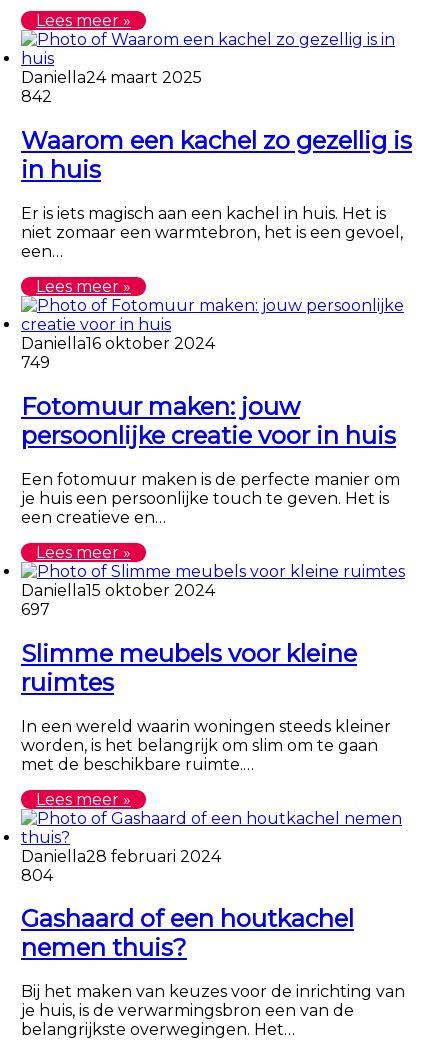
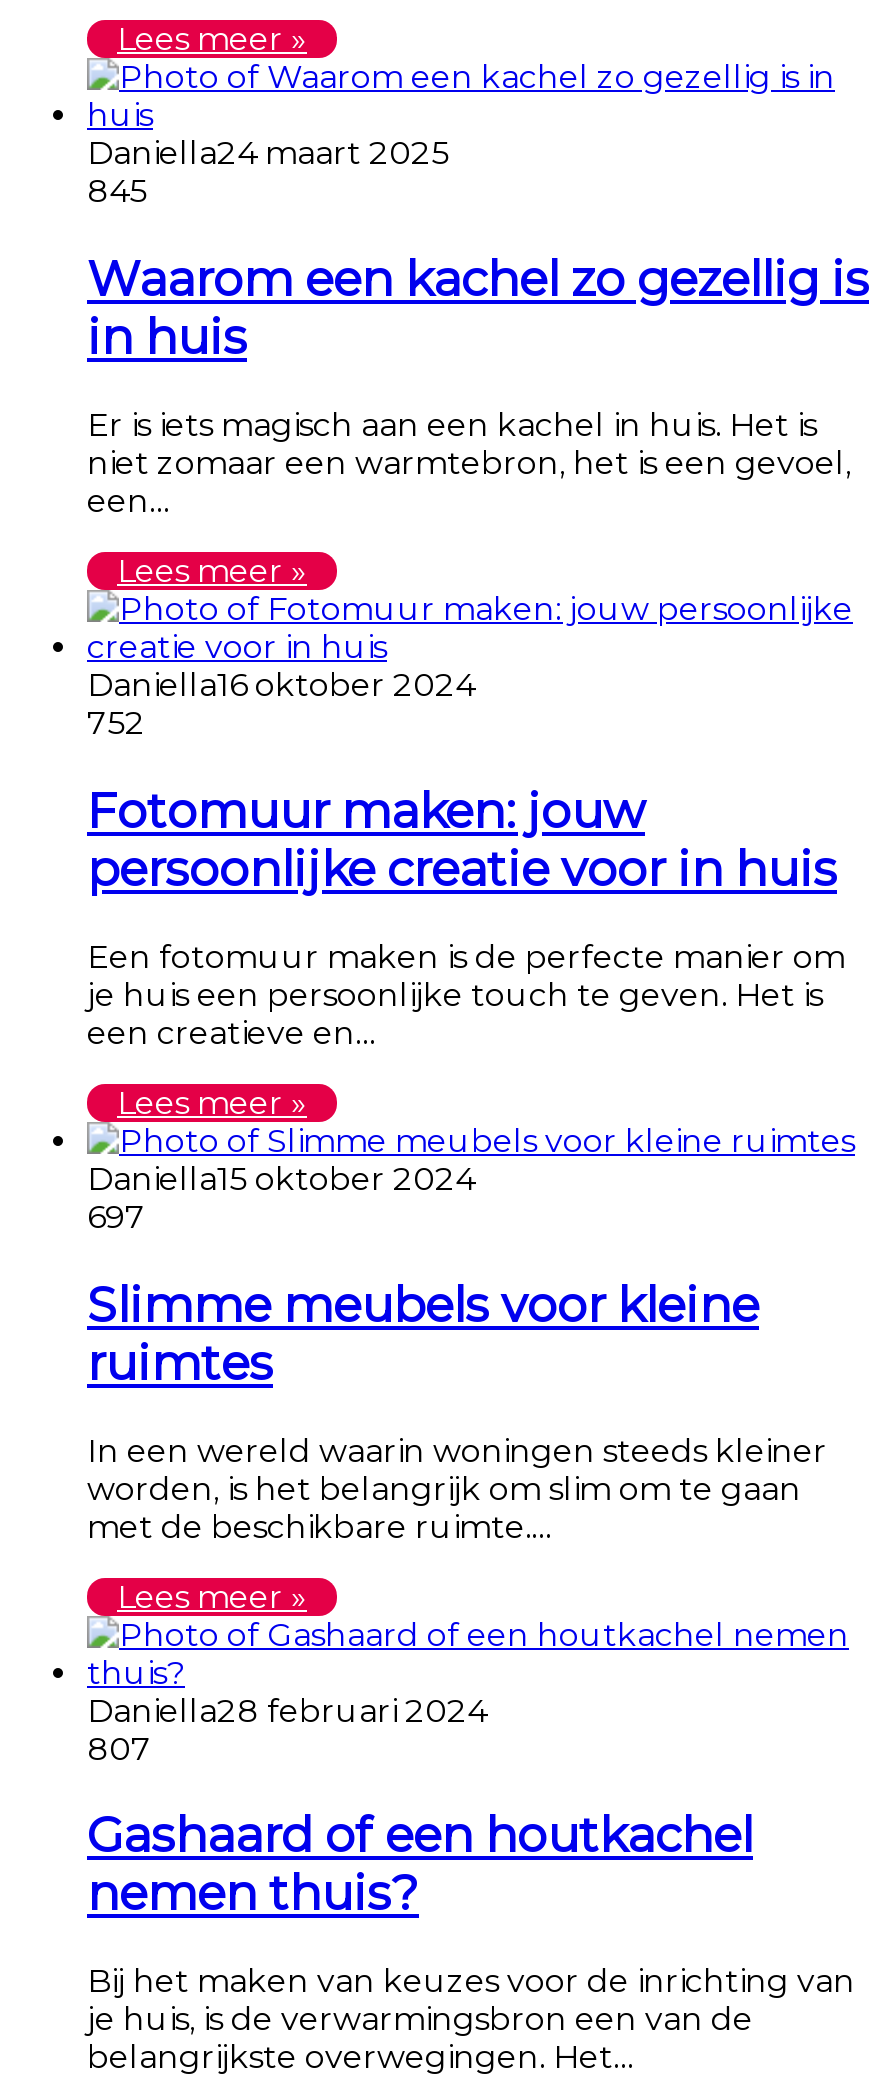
- 842
+ 845

- 749
+ 752

- 804
+ 807
